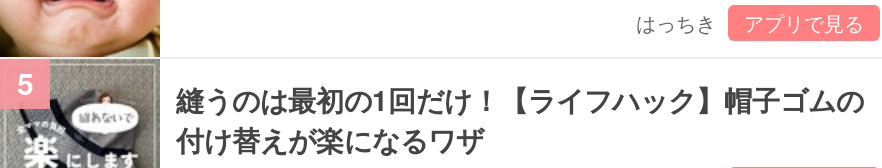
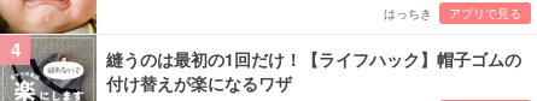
- 5
+ 4
